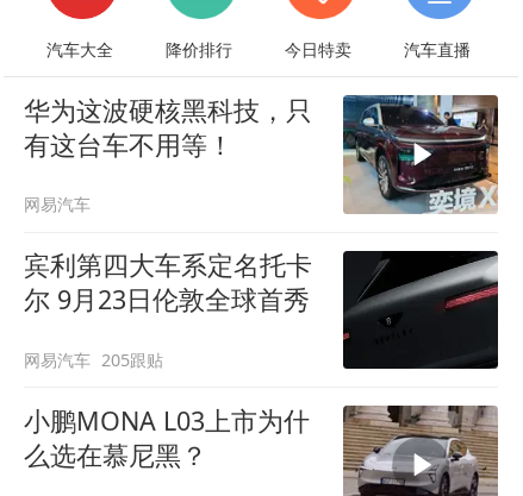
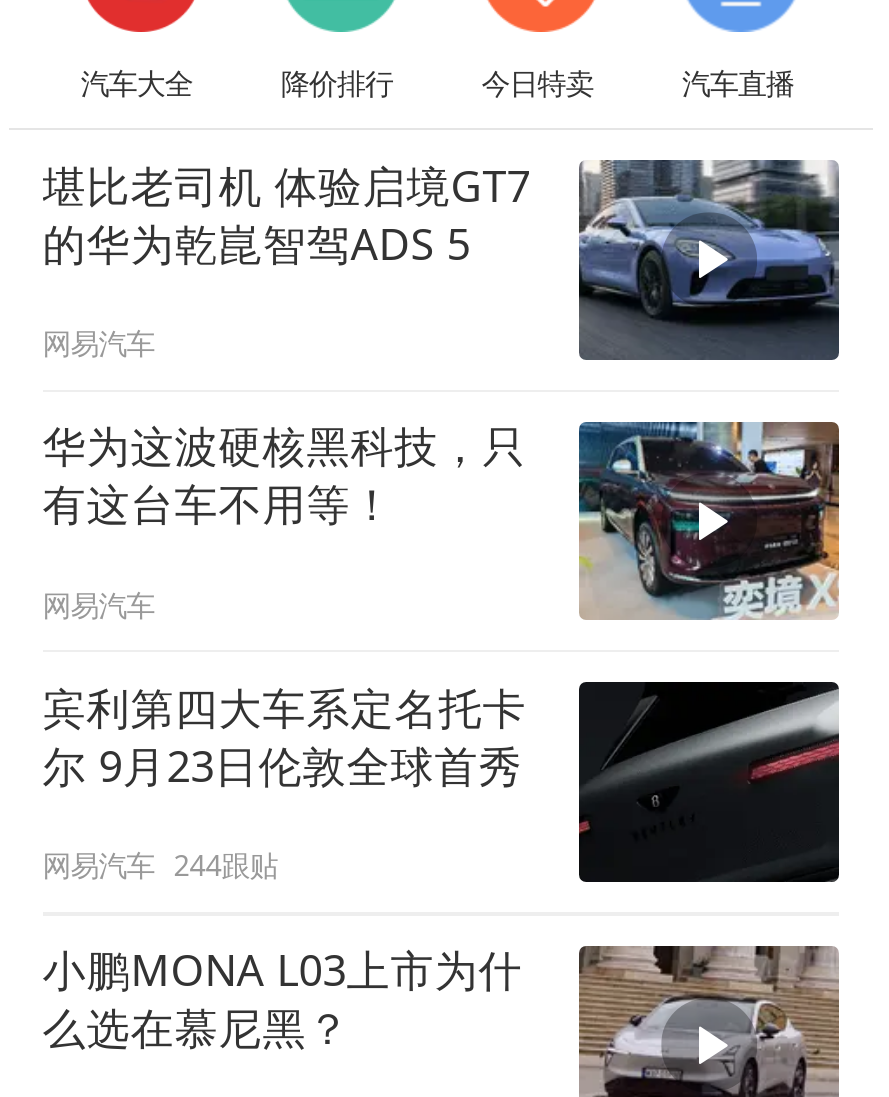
+ [image]
+ 堪比老司机 体验启境GT7
+ 的华为乾崑智驾ADS 5
+ 网易汽车

- 网易汽车 205跟贴
+ 网易汽车 244跟贴
